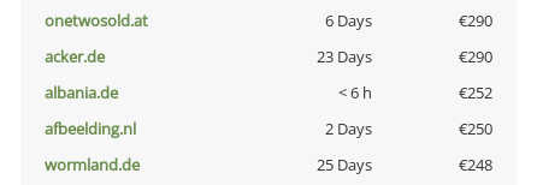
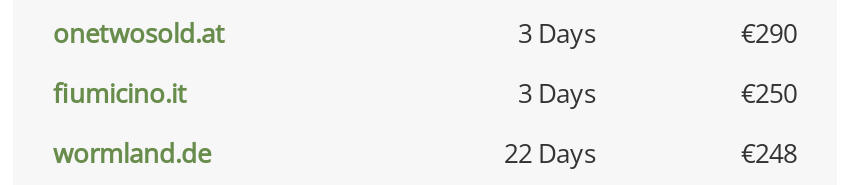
- 6 Days
+ 3 Days

- acker.de
- 23 Days
- €290
- albania.de
- < 6 h
- €252
- afbeelding.nl
- 2 Days
+ fiumicino.it
+ 3 Days

- 25 Days
+ 22 Days
